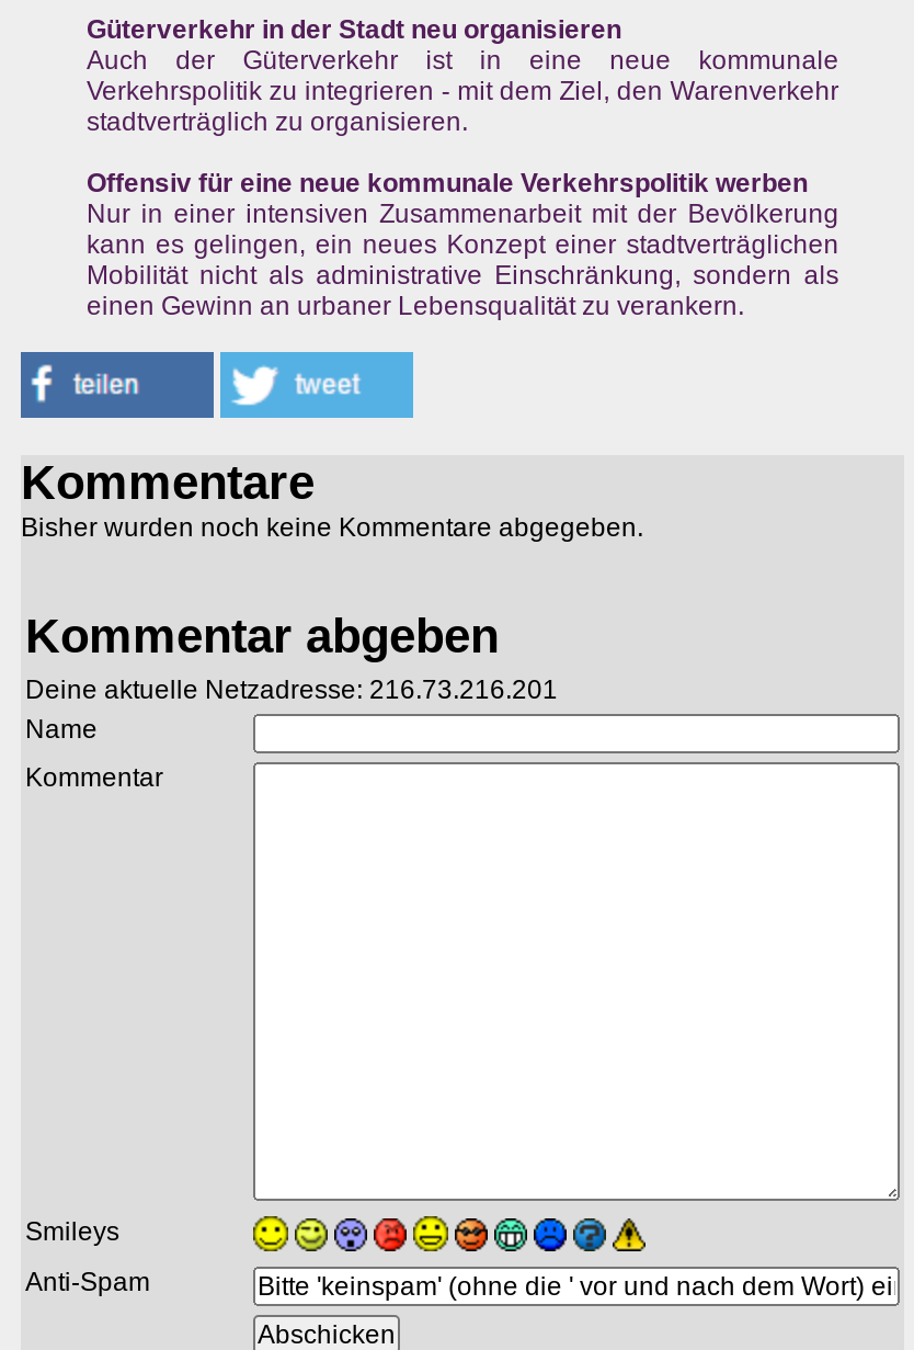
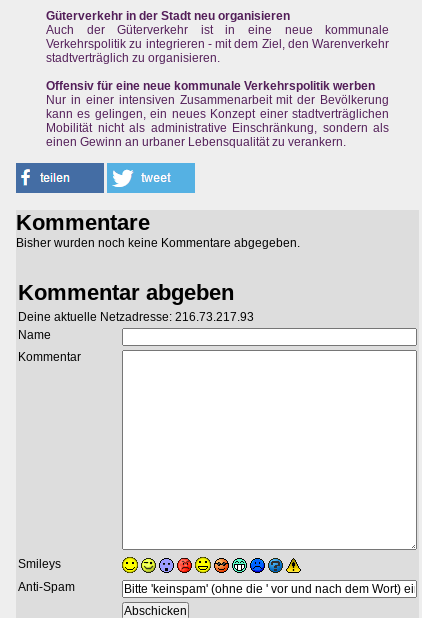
- Deine aktuelle Netzadresse: 216.73.216.201
+ Deine aktuelle Netzadresse: 216.73.217.93
